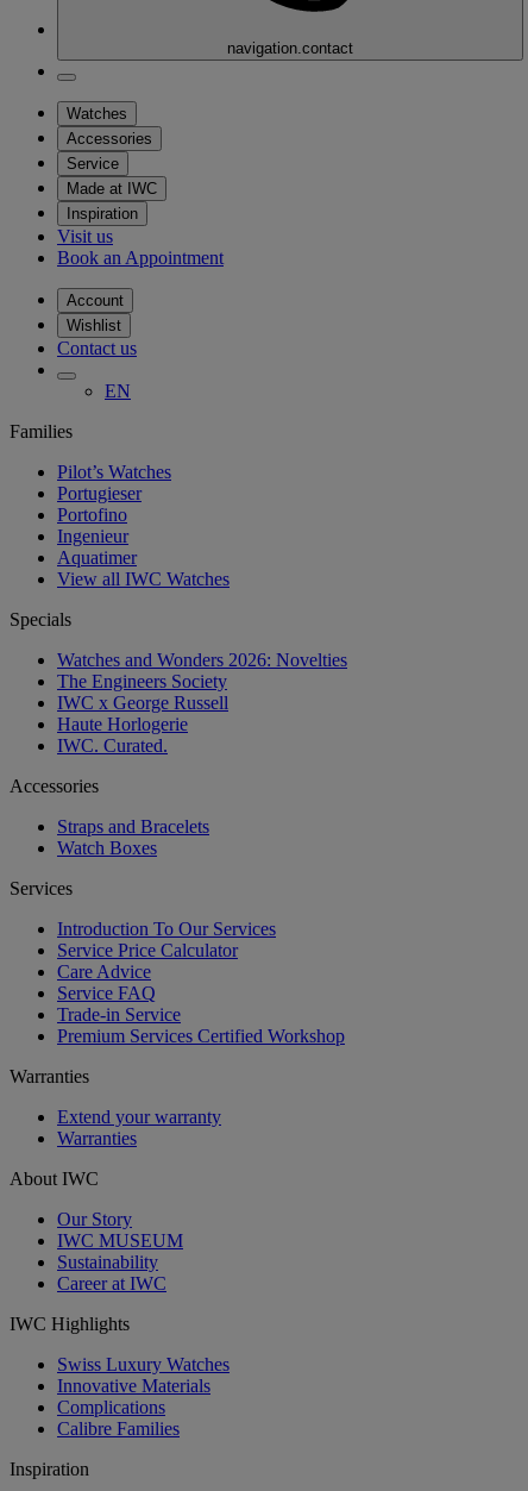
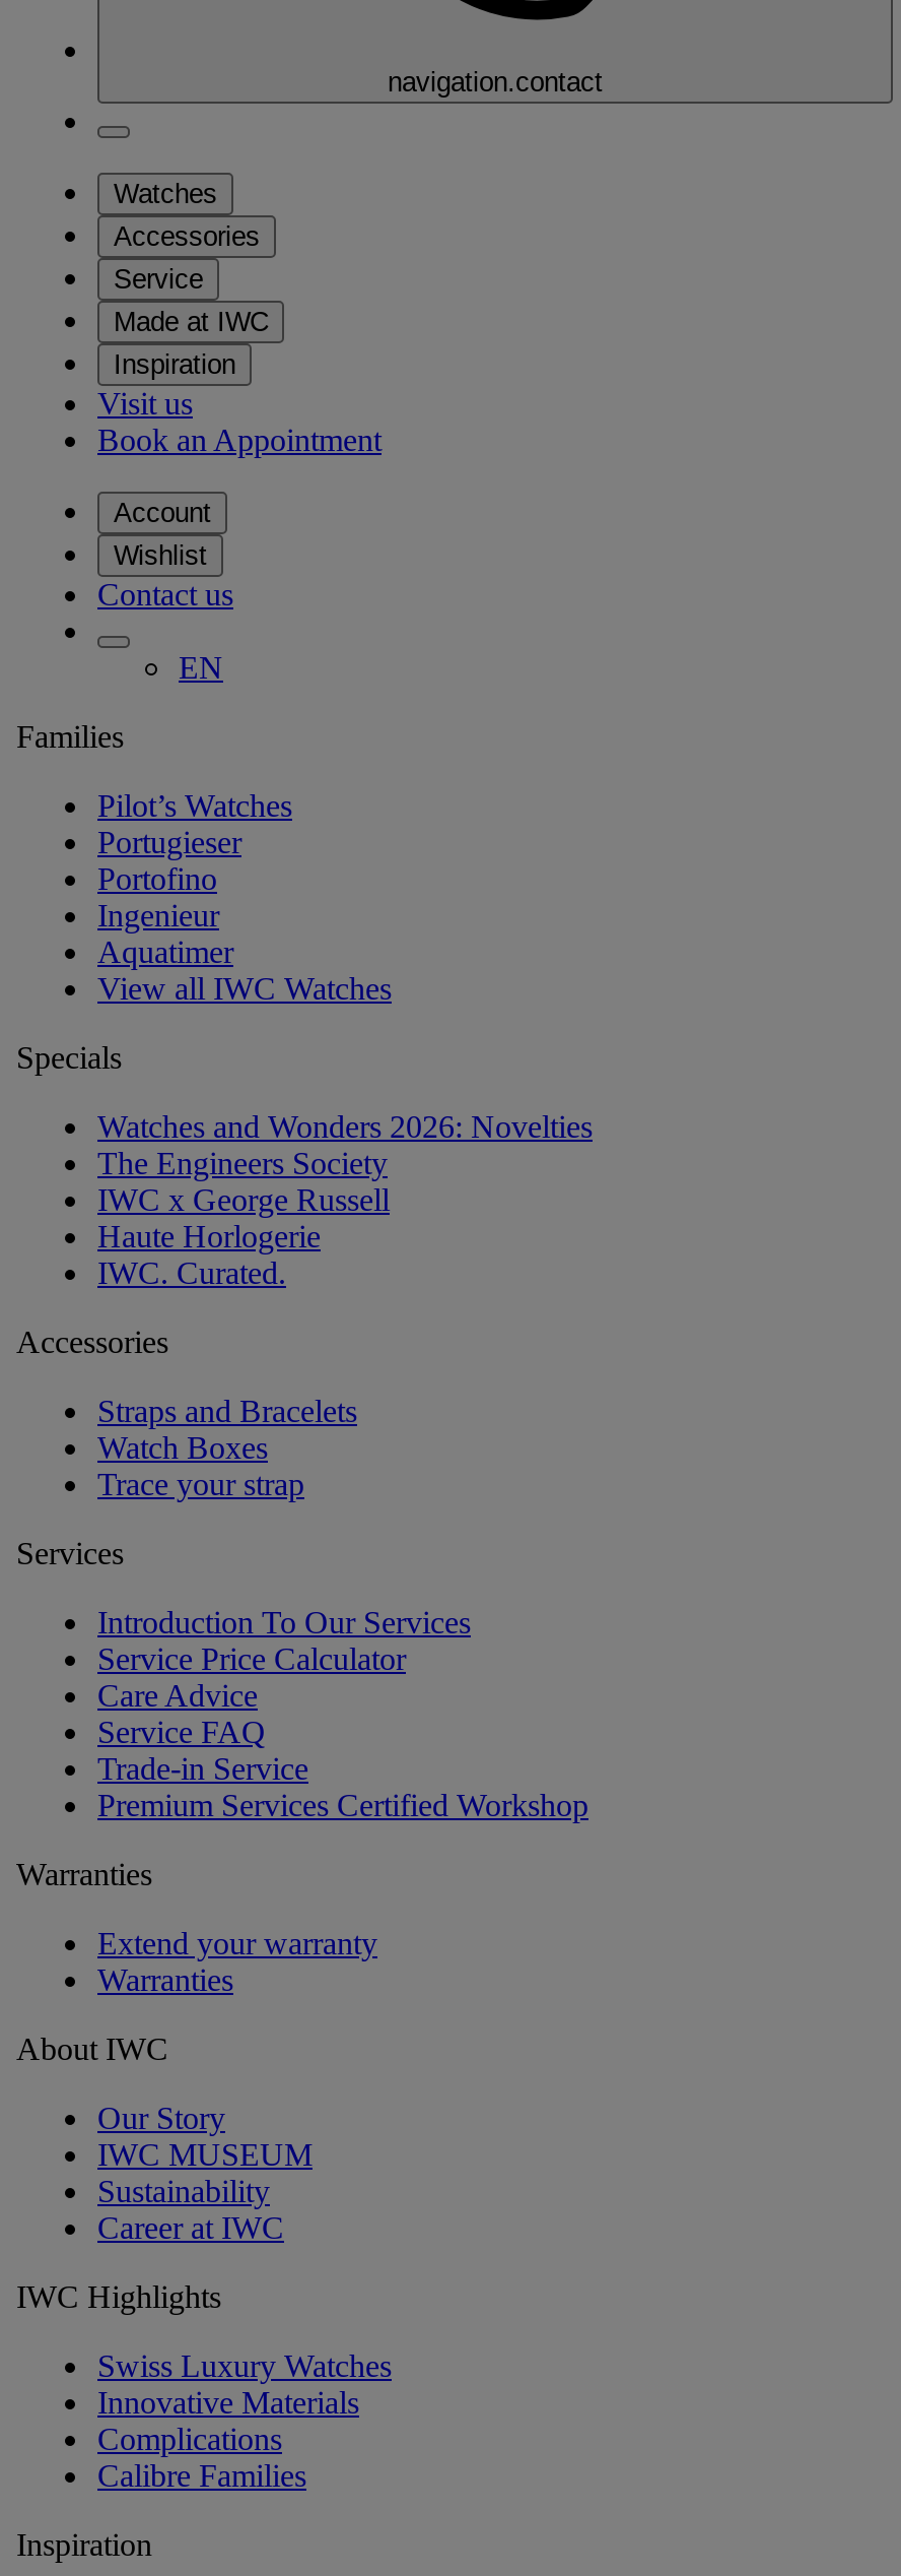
+ Trace your strap
